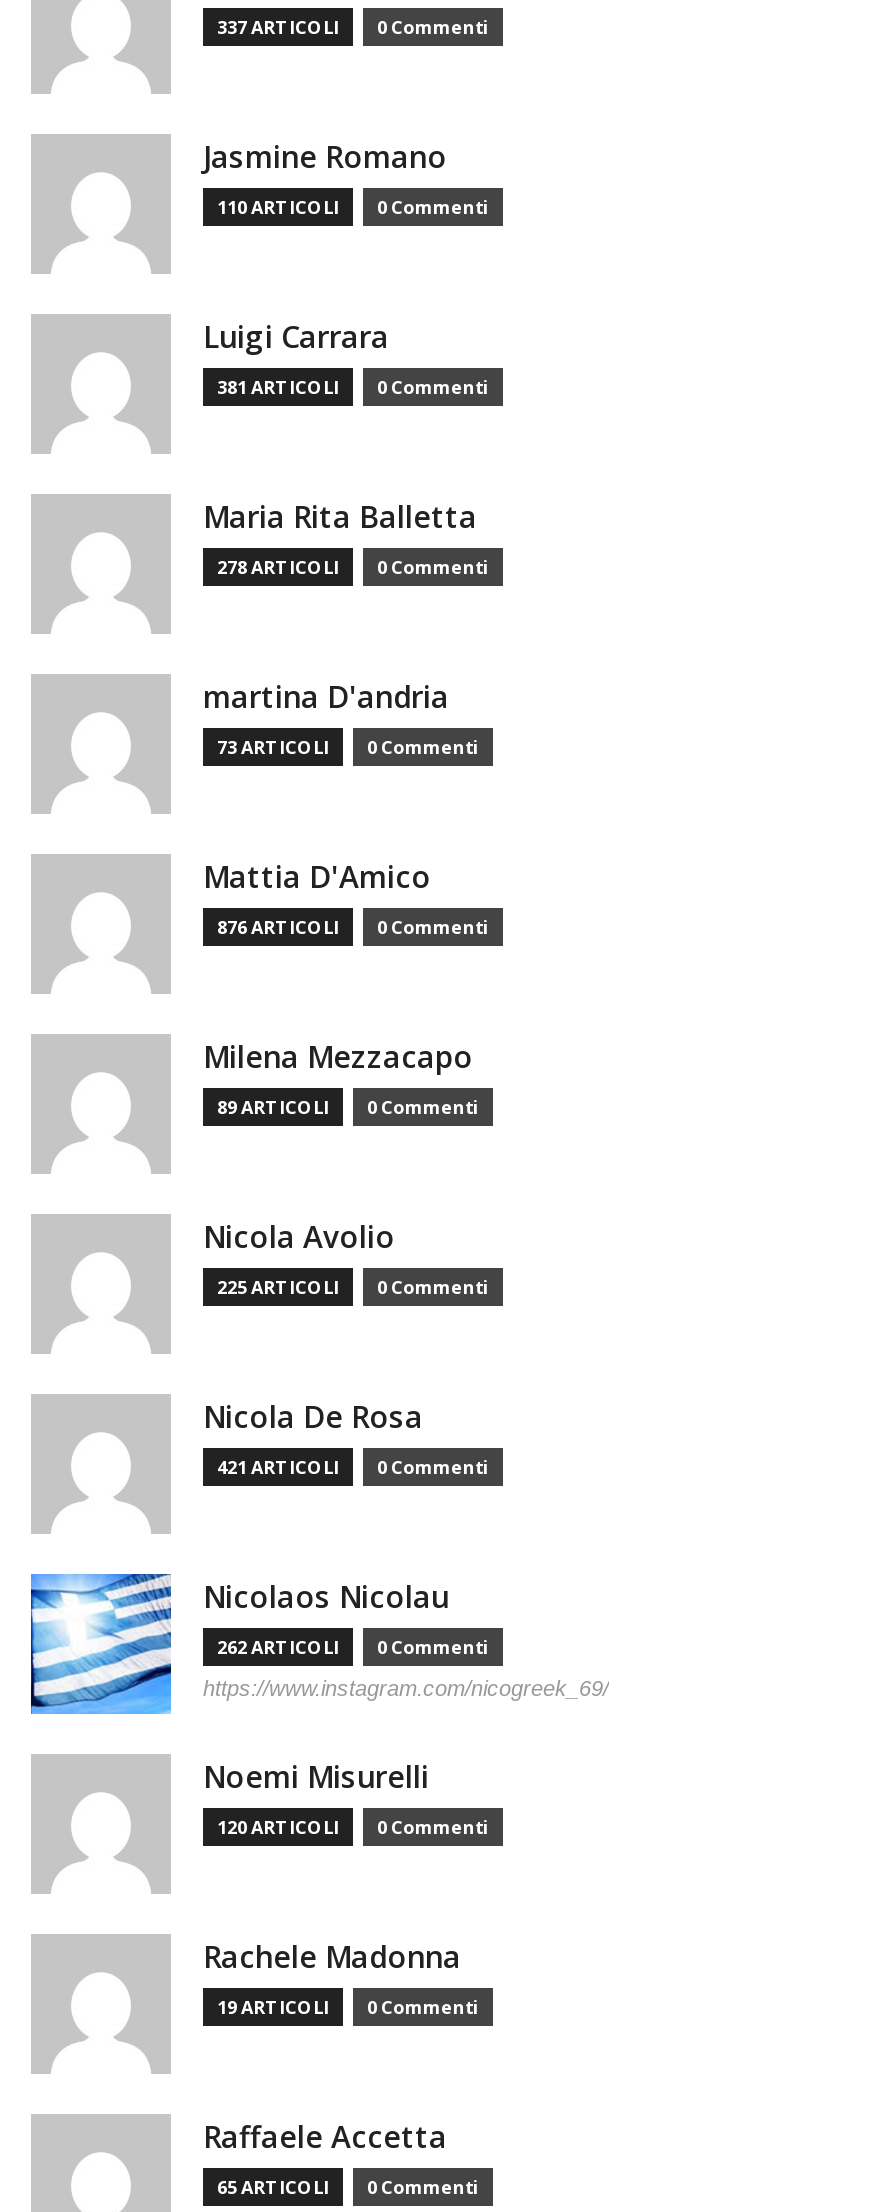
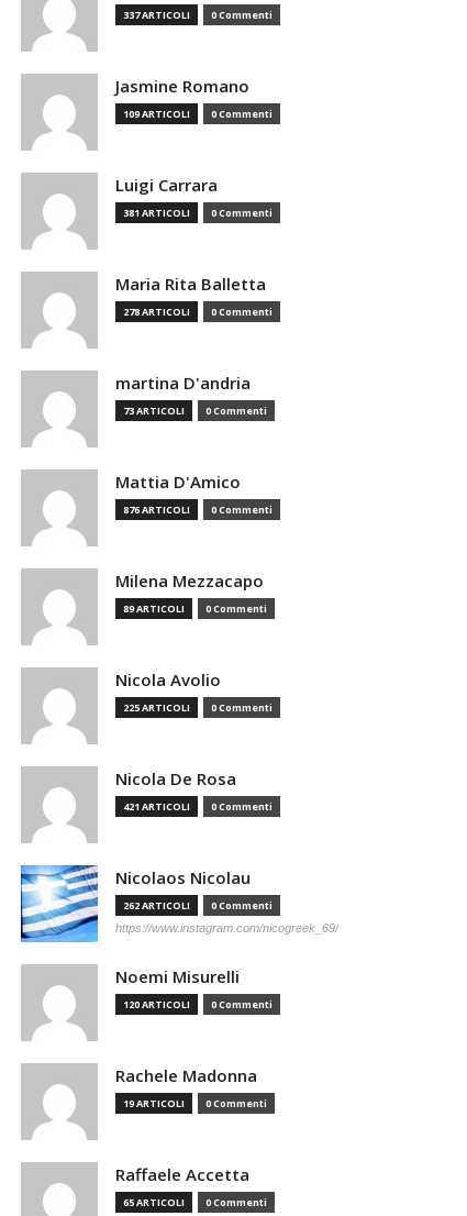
- 110 ARTICOLI 0 Commenti
+ 109 ARTICOLI 0 Commenti
